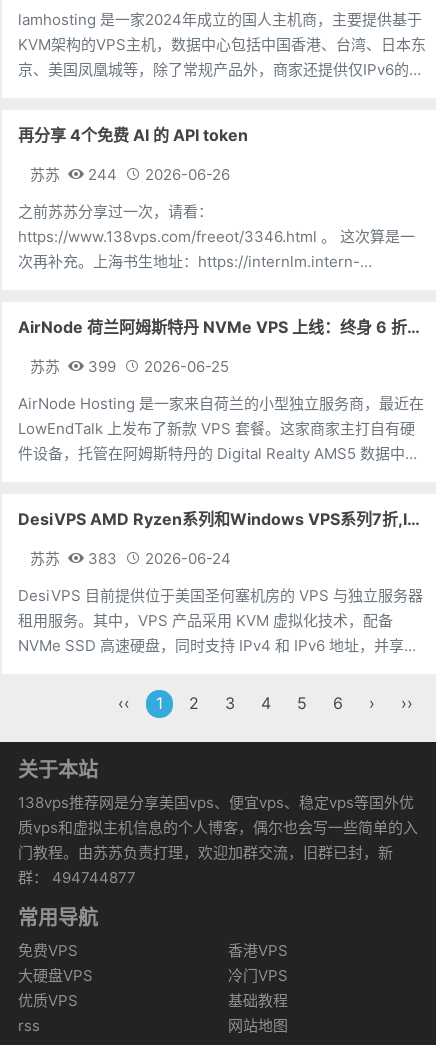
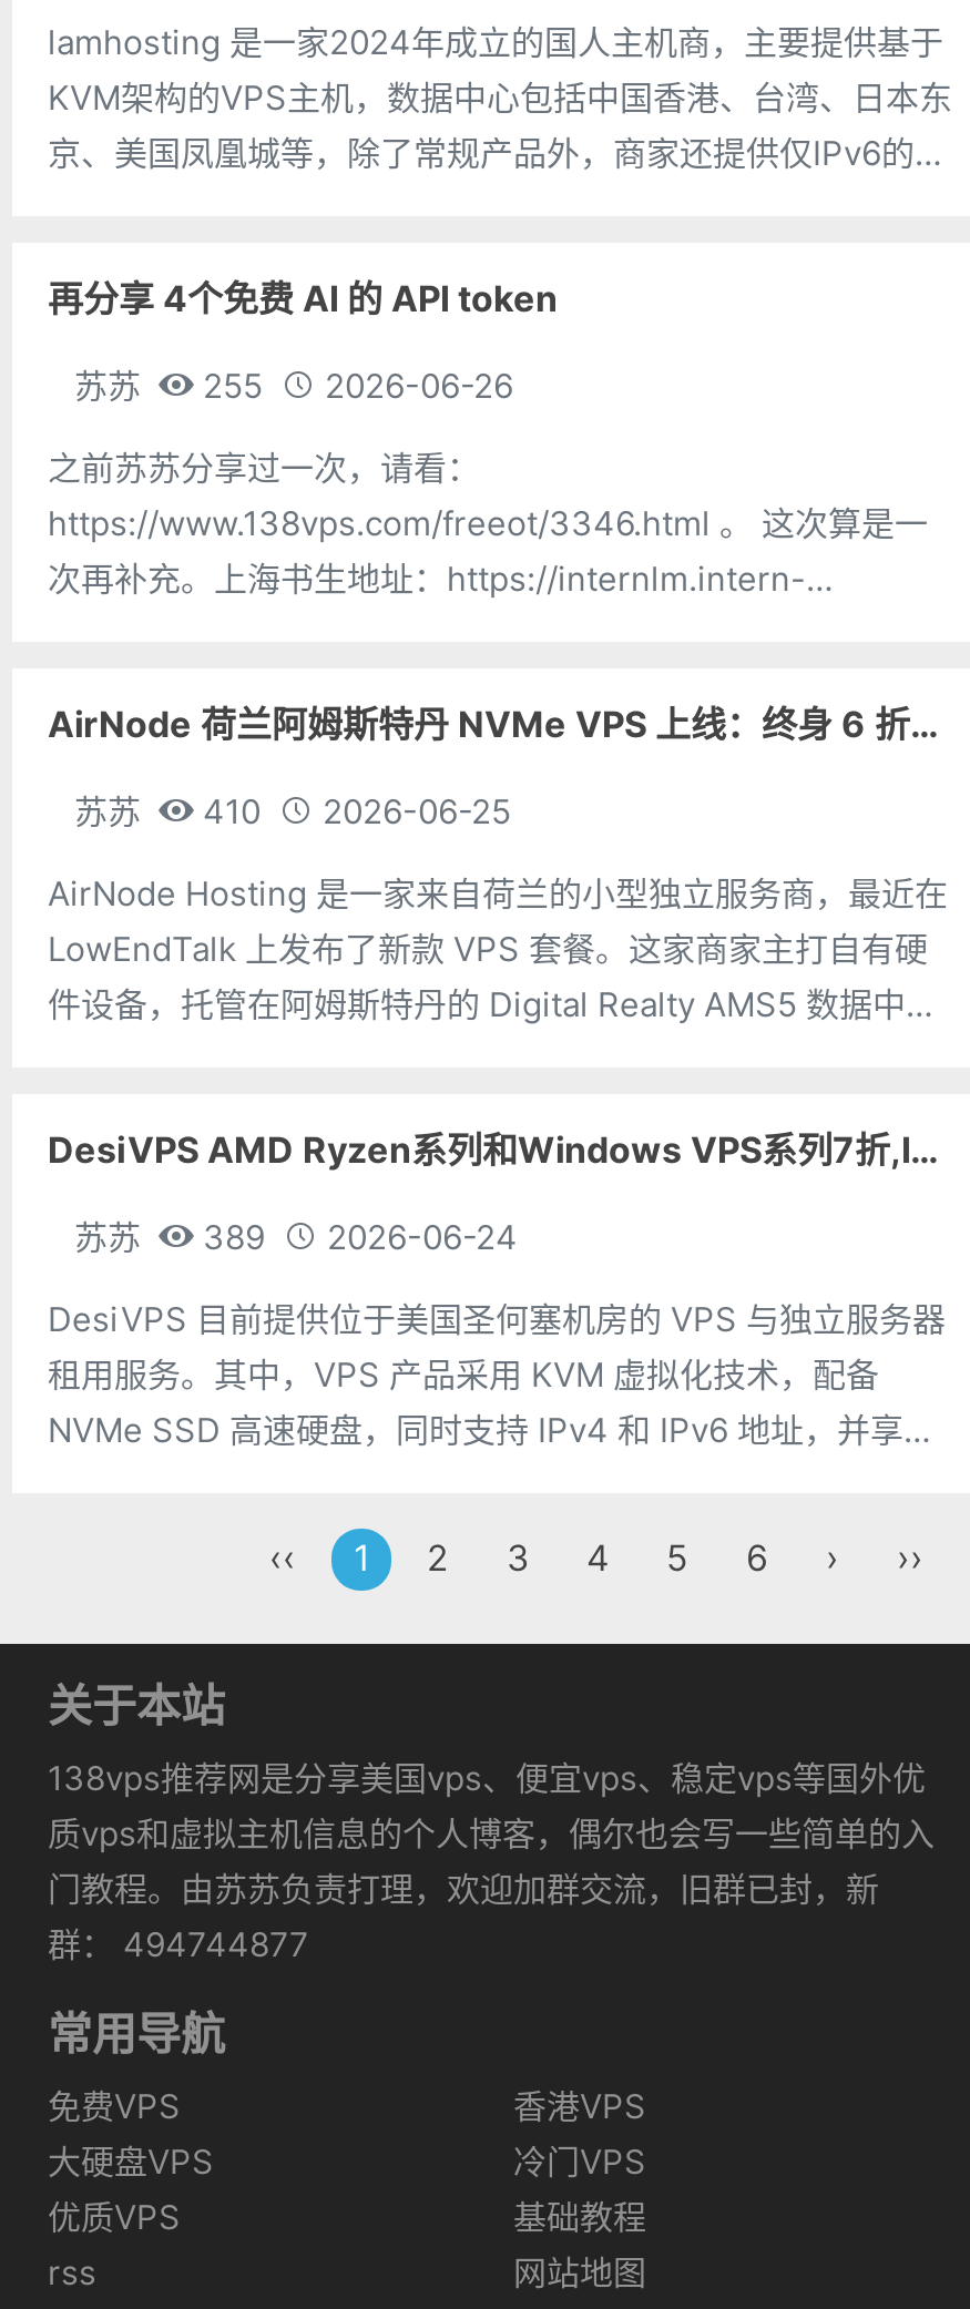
- 苏苏 244 2026-06-26
+ 苏苏 255 2026-06-26

- 苏苏 399 2026-06-25
+ 苏苏 410 2026-06-25

- 苏苏 383 2026-06-24
+ 苏苏 389 2026-06-24
